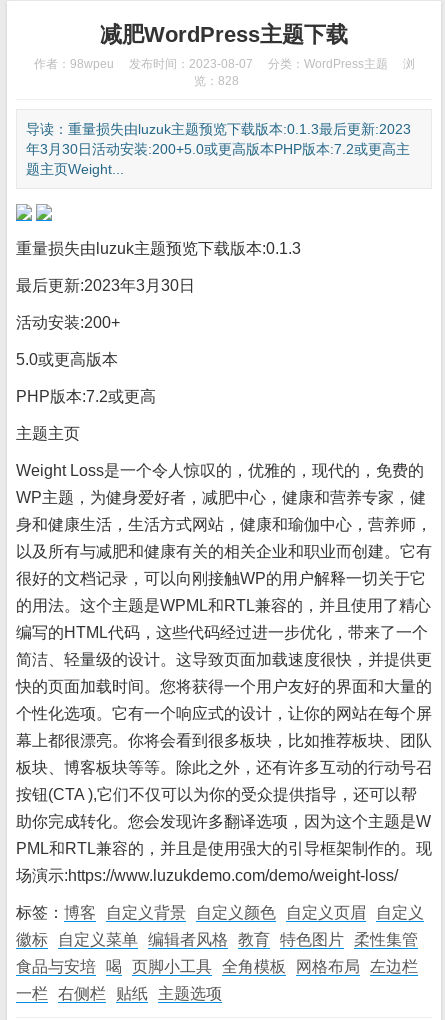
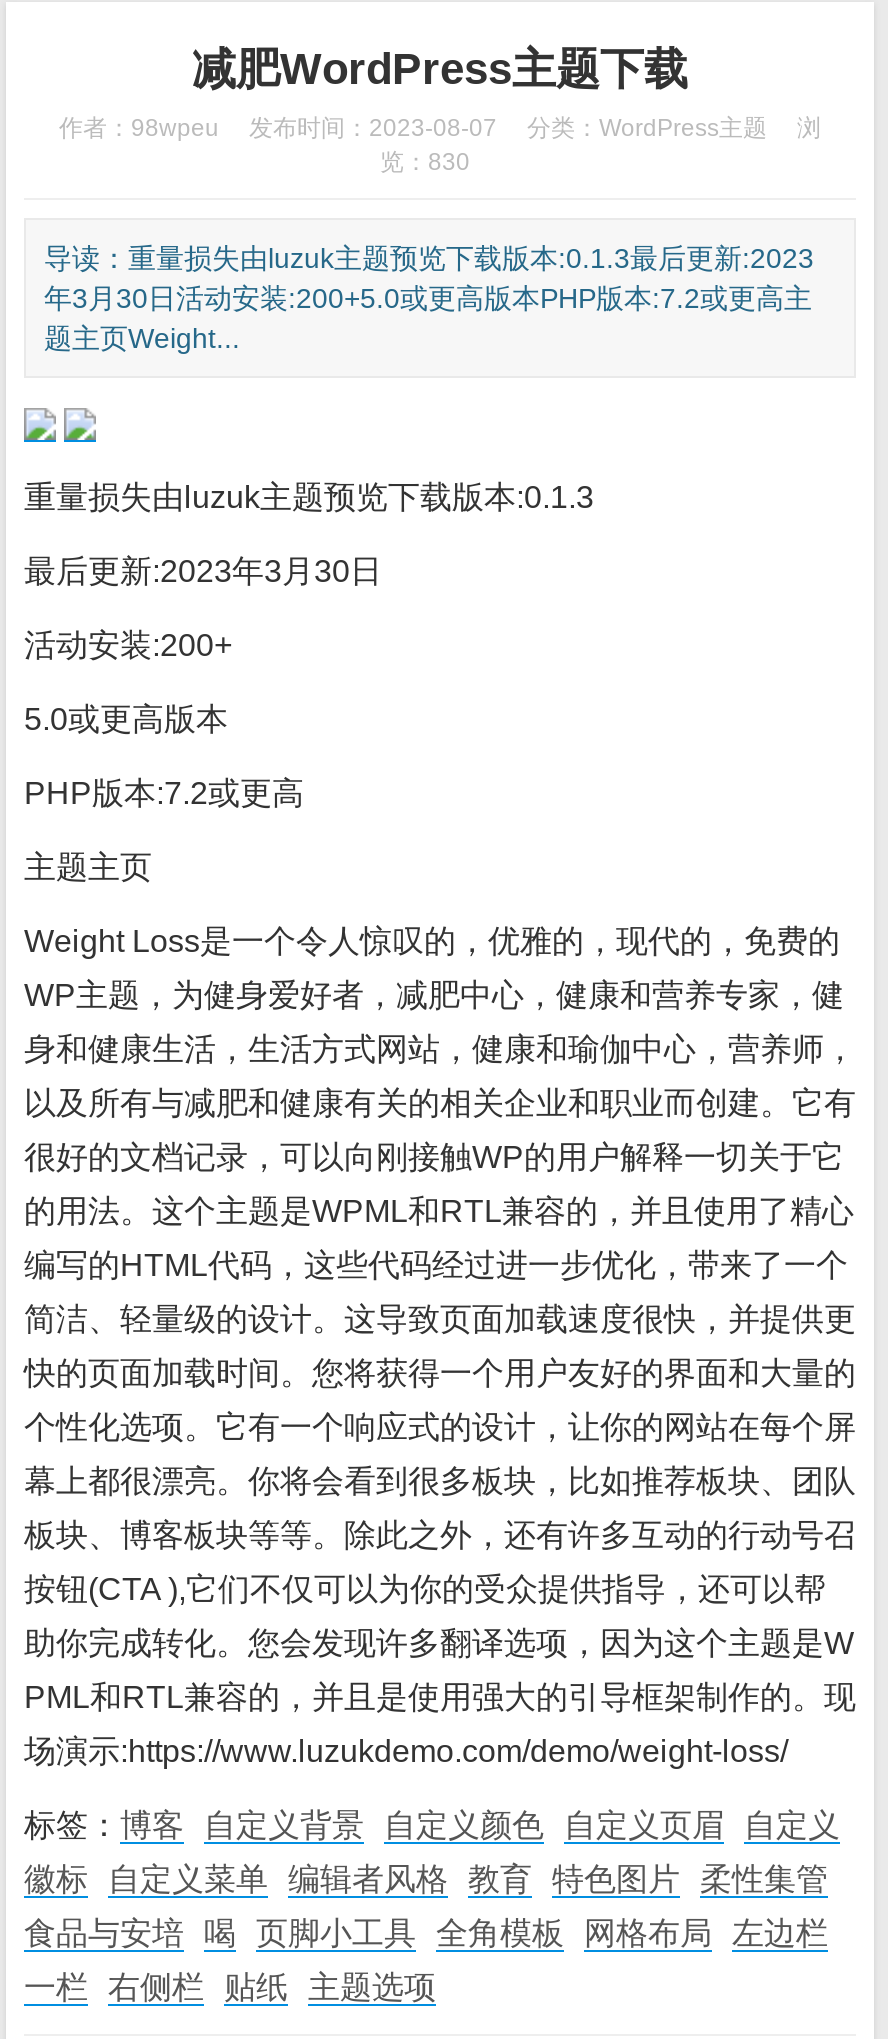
- 览：828
+ 览：830
